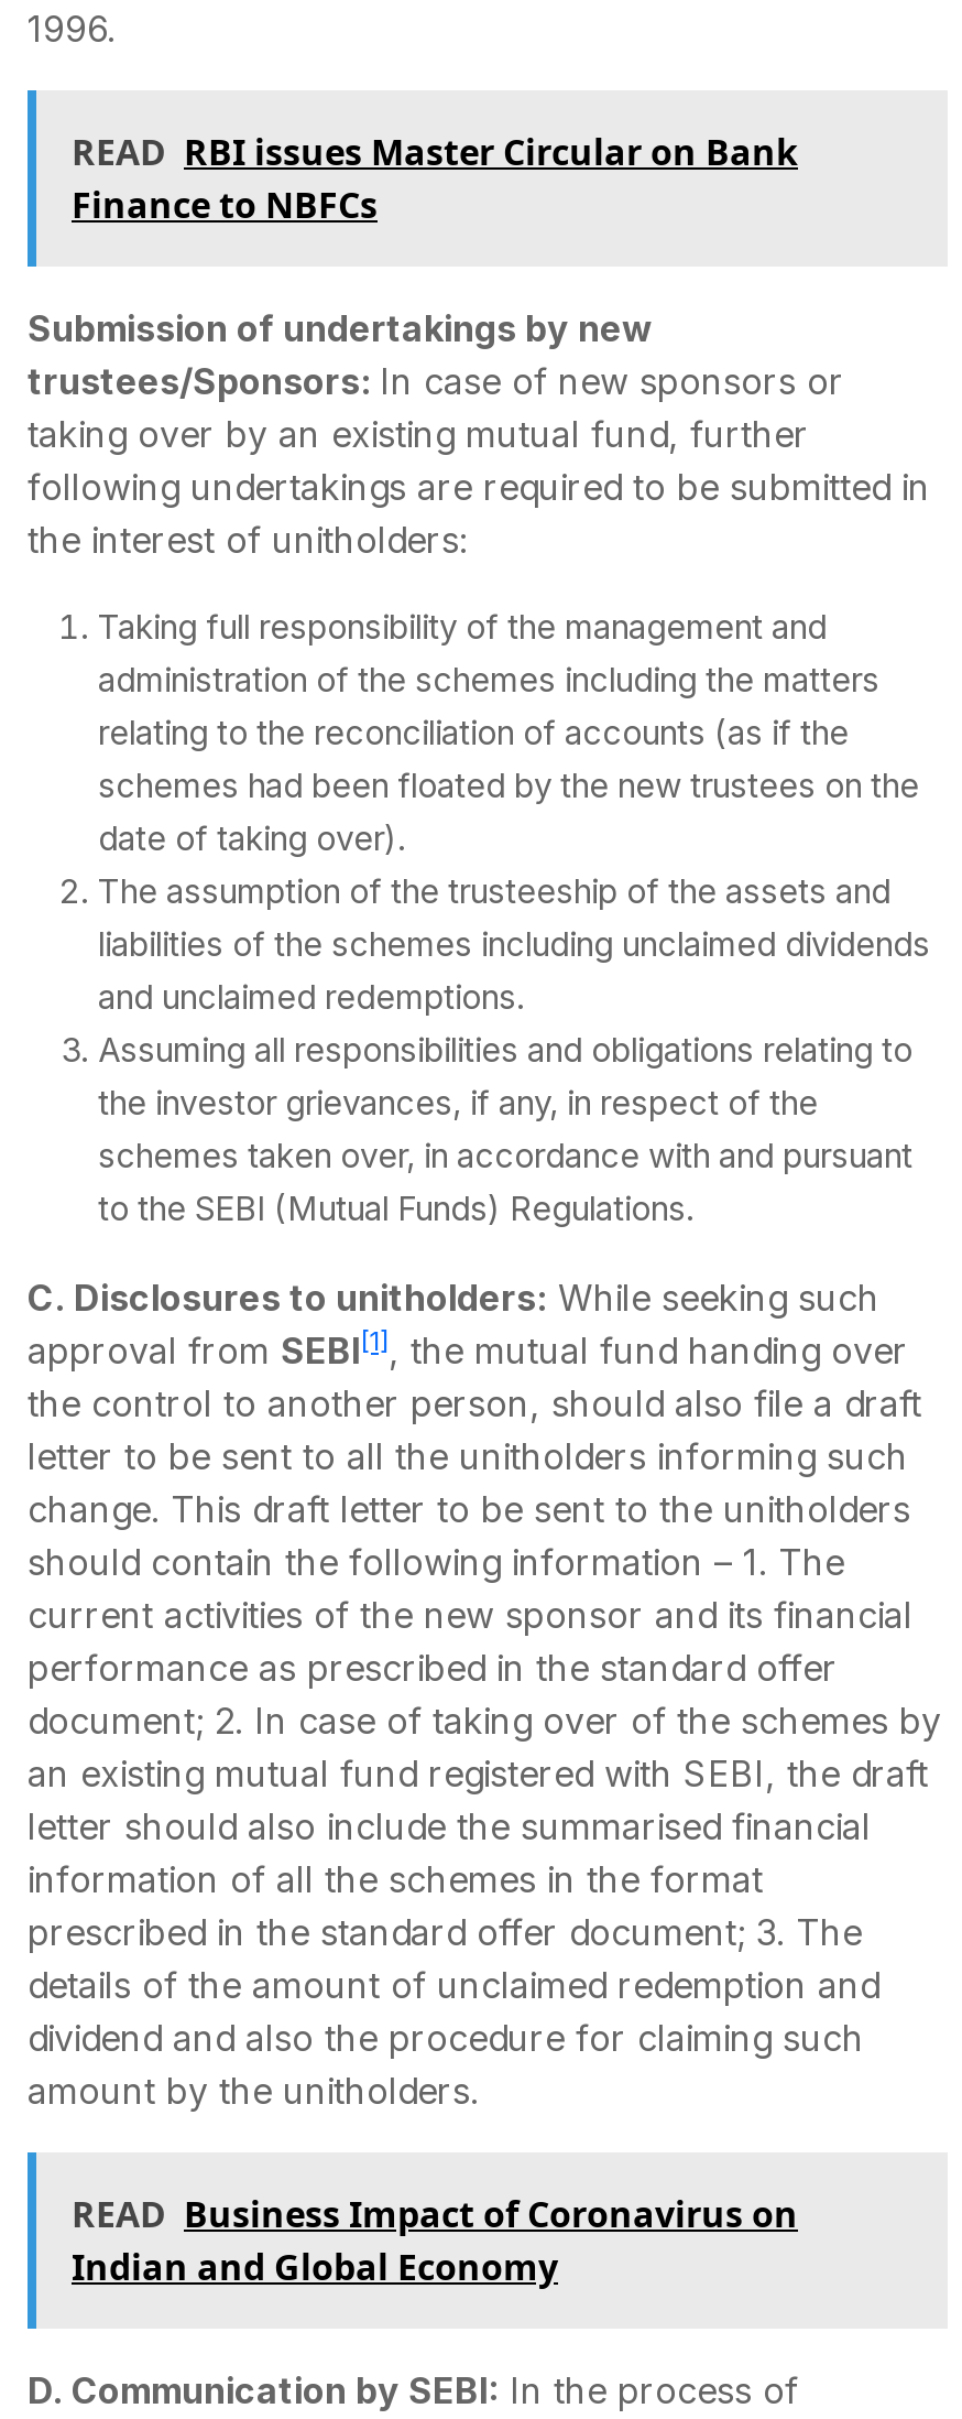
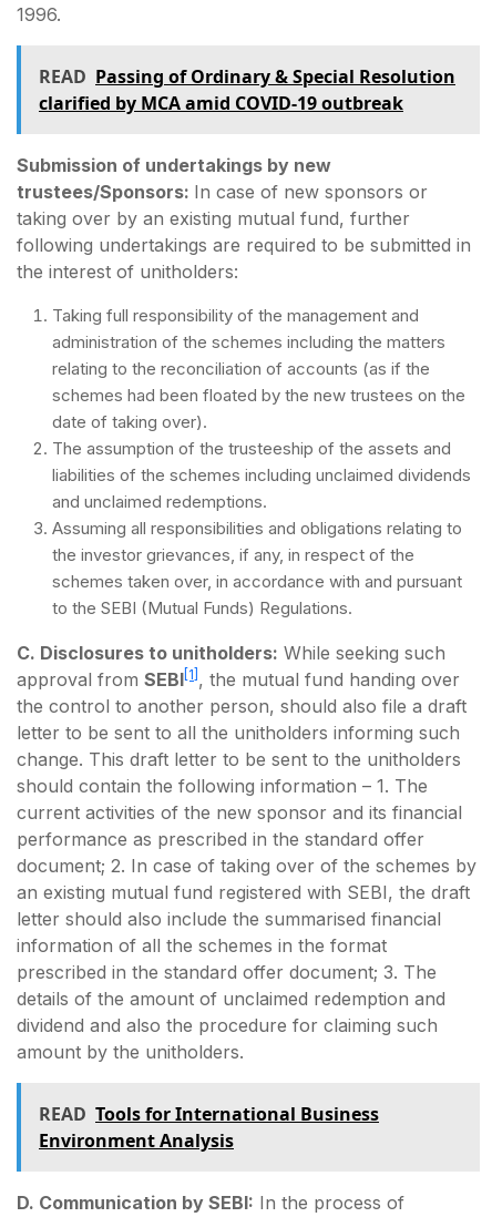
- READ RBI issues Master Circular on Bank
- Finance to NBFCs
+ READ Passing of Ordinary & Special Resolution
+ clarified by MCA amid COVID-19 outbreak

- READ Business Impact of Coronavirus on
- Indian and Global Economy
+ READ Tools for International Business
+ Environment Analysis
